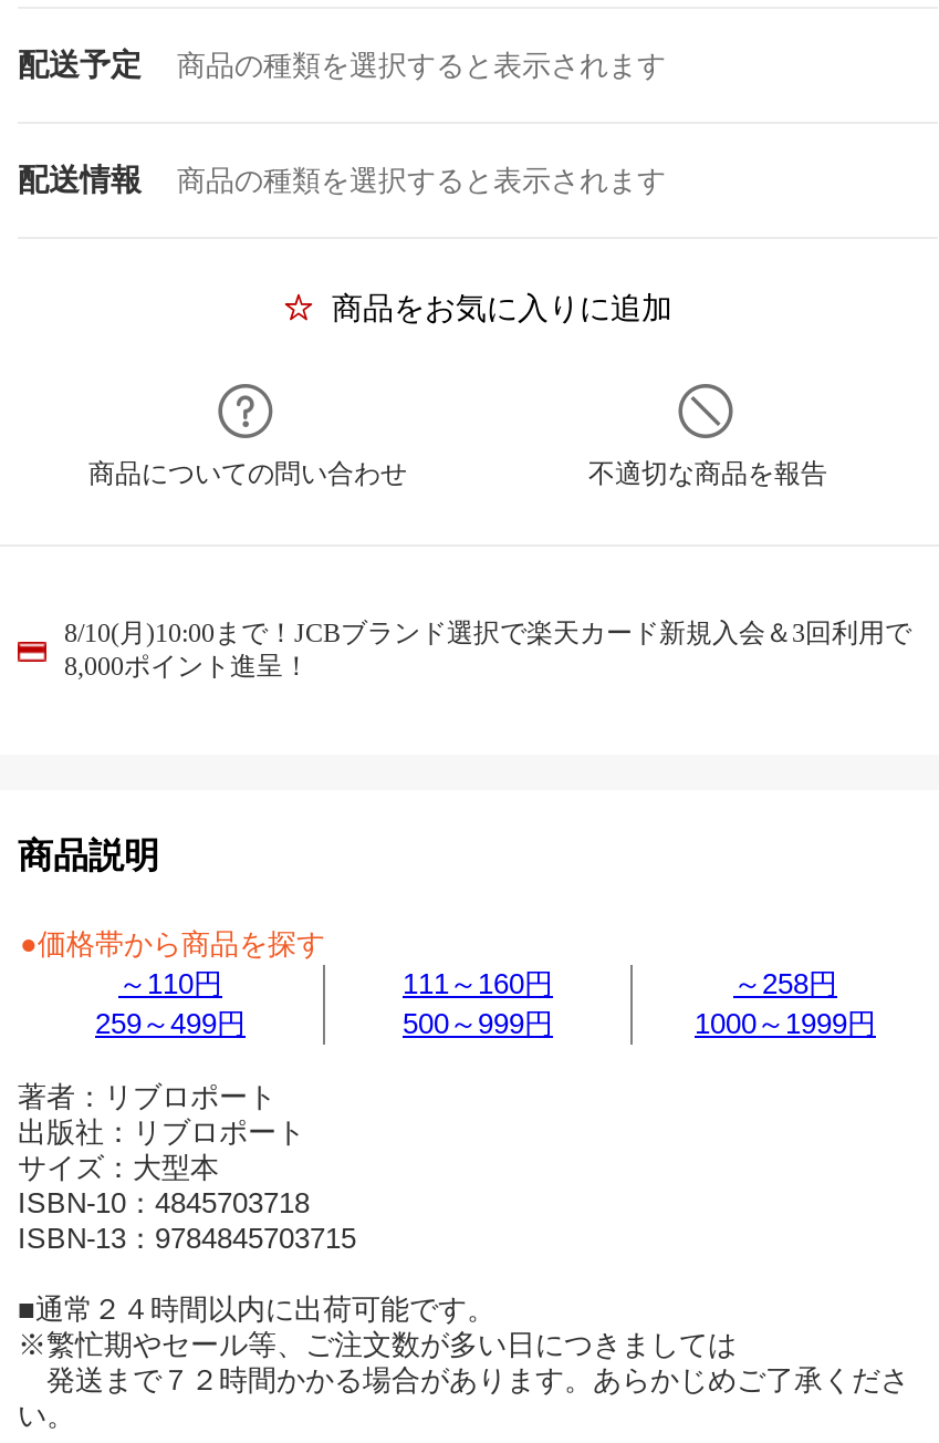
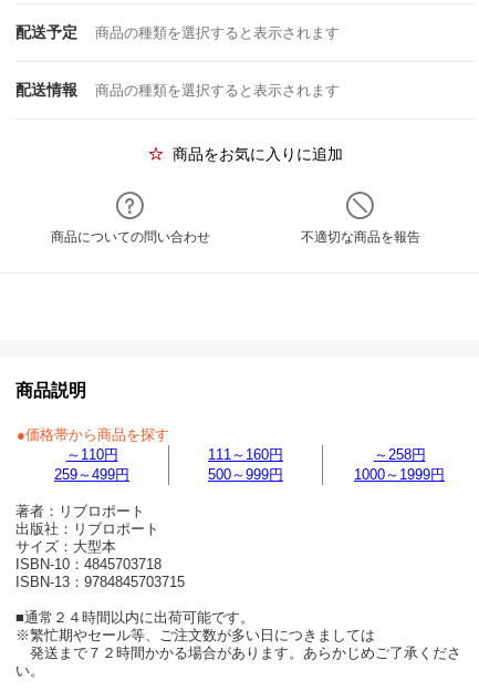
- 8/10(月)10:00まで！JCBブランド選択で楽天カード新規入会＆3回利用で
- 8,000ポイント進呈！
